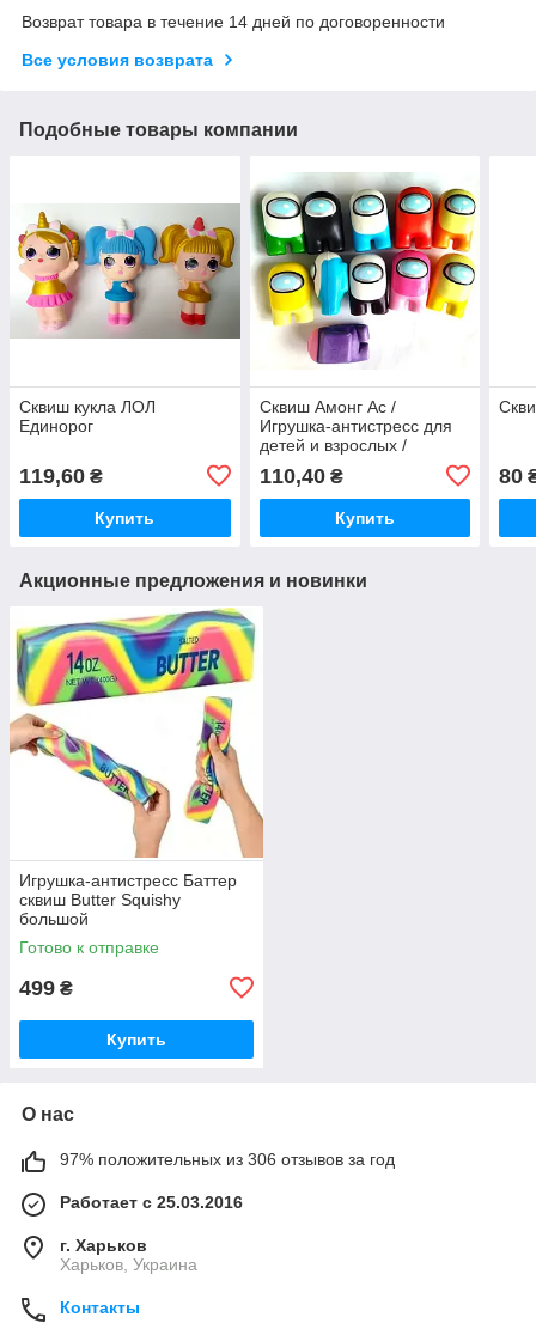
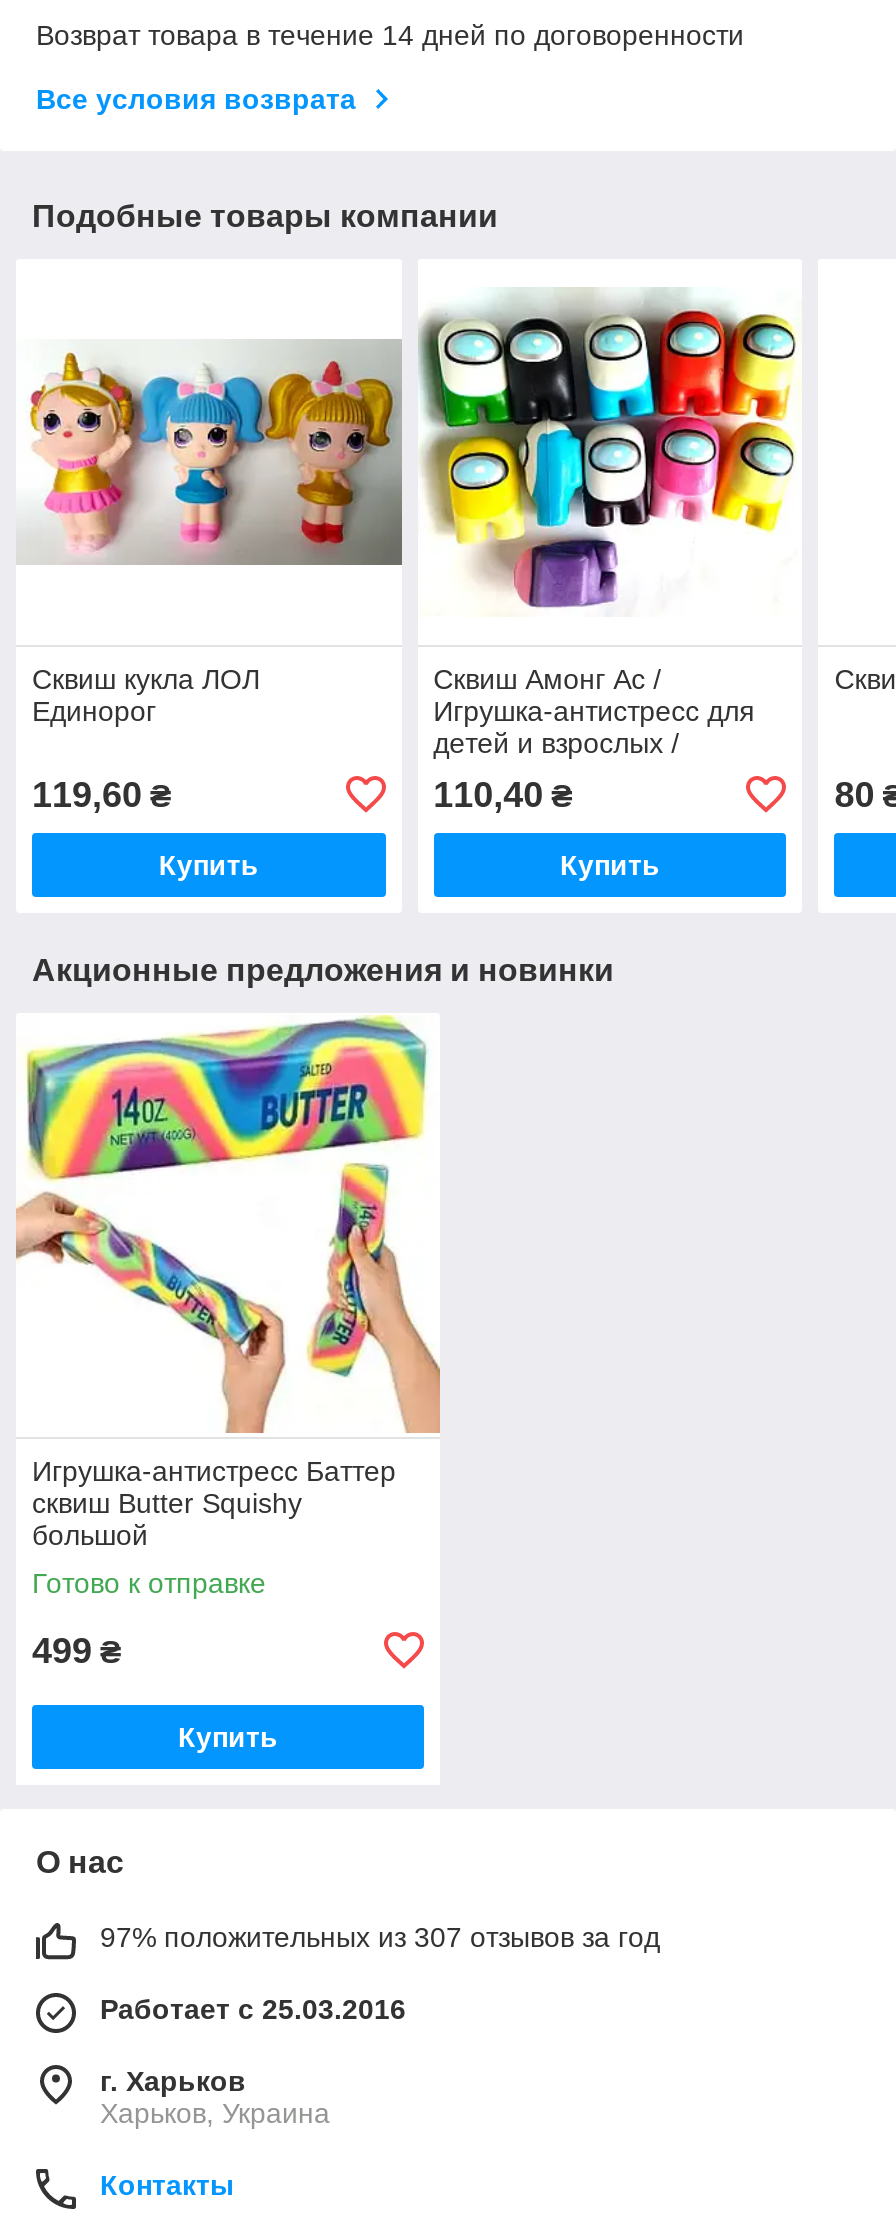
- 97% положительных из 306 отзывов за год
+ 97% положительных из 307 отзывов за год
